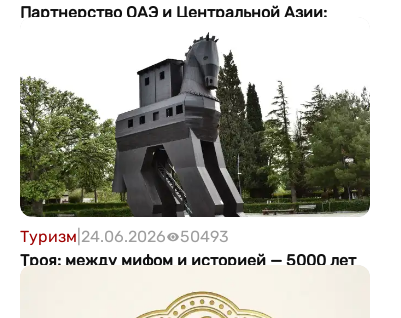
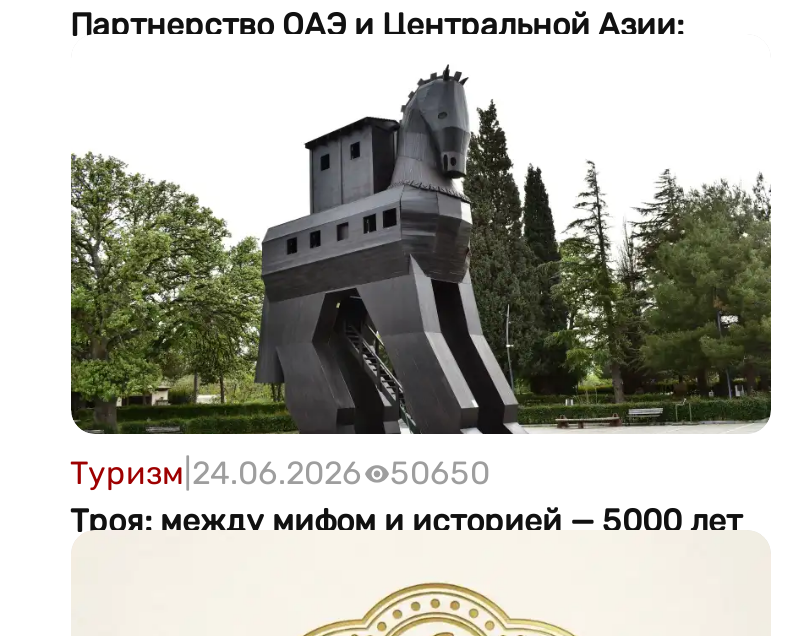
- 50493
+ 50650
